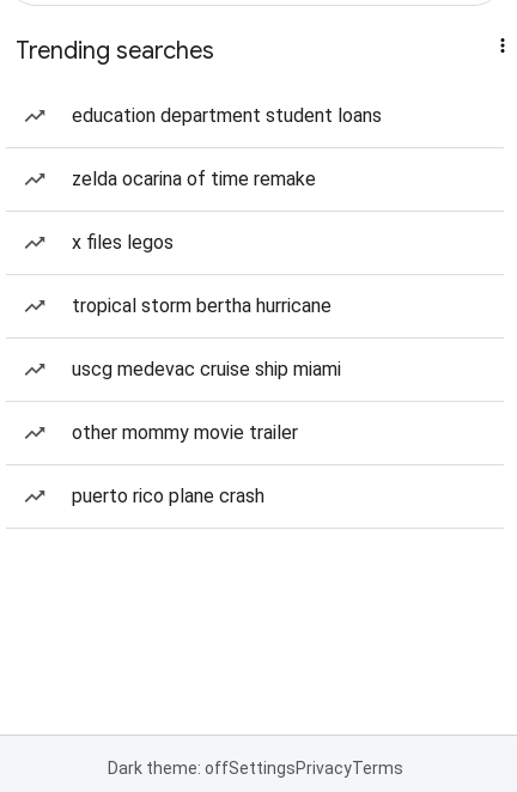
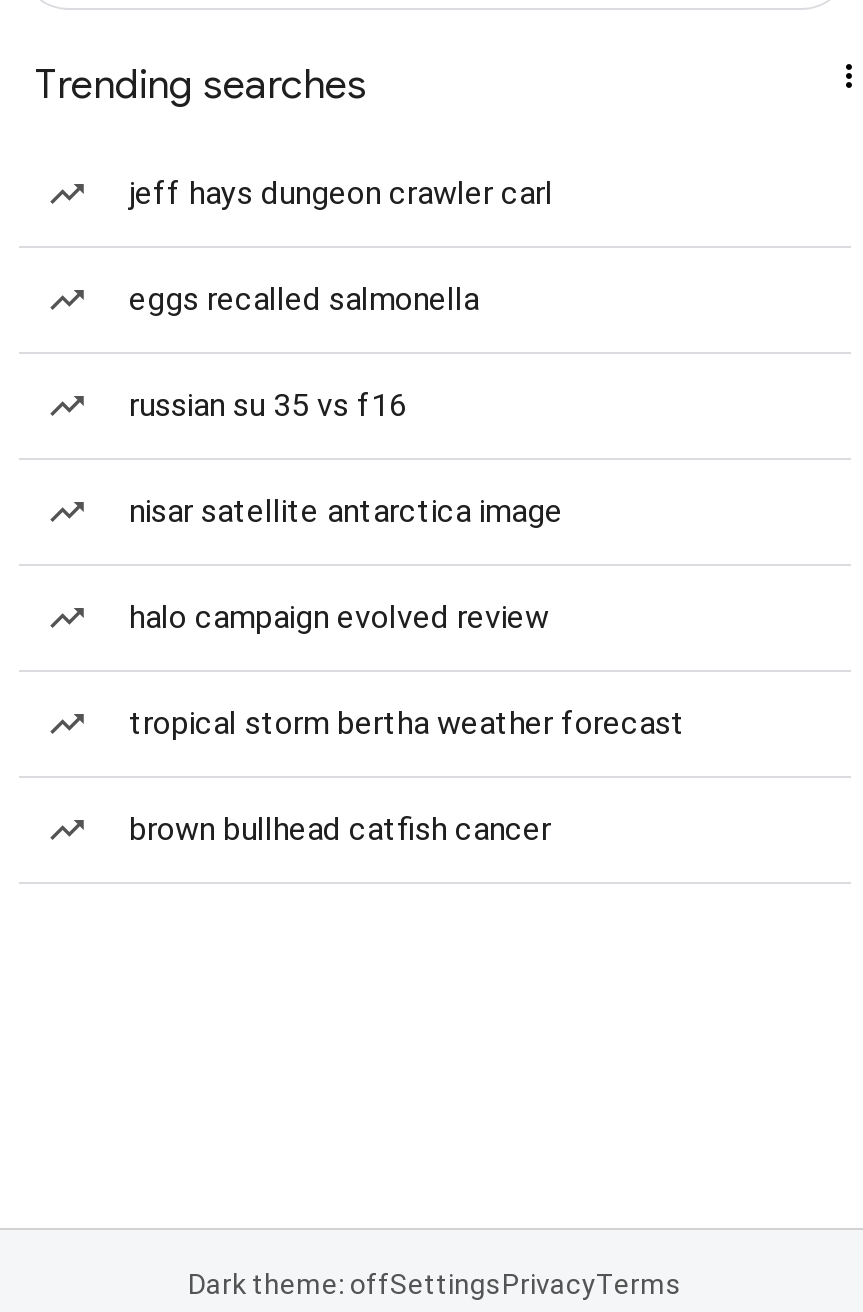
- education department student loans
+ jeff hays dungeon crawler carl

- zelda ocarina of time remake
+ eggs recalled salmonella

- x files legos
+ russian su 35 vs f16

- tropical storm bertha hurricane
+ nisar satellite antarctica image

- uscg medevac cruise ship miami
+ halo campaign evolved review

- other mommy movie trailer
+ tropical storm bertha weather forecast

- puerto rico plane crash
+ brown bullhead catfish cancer
